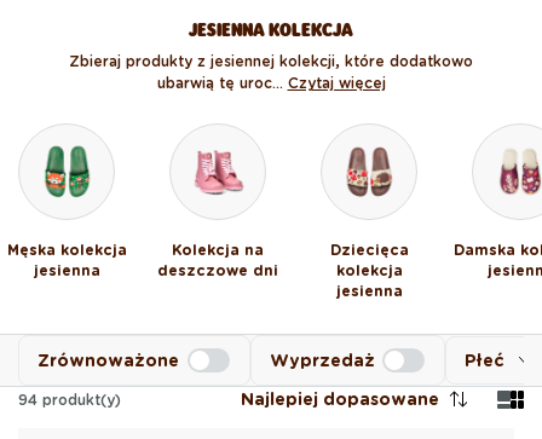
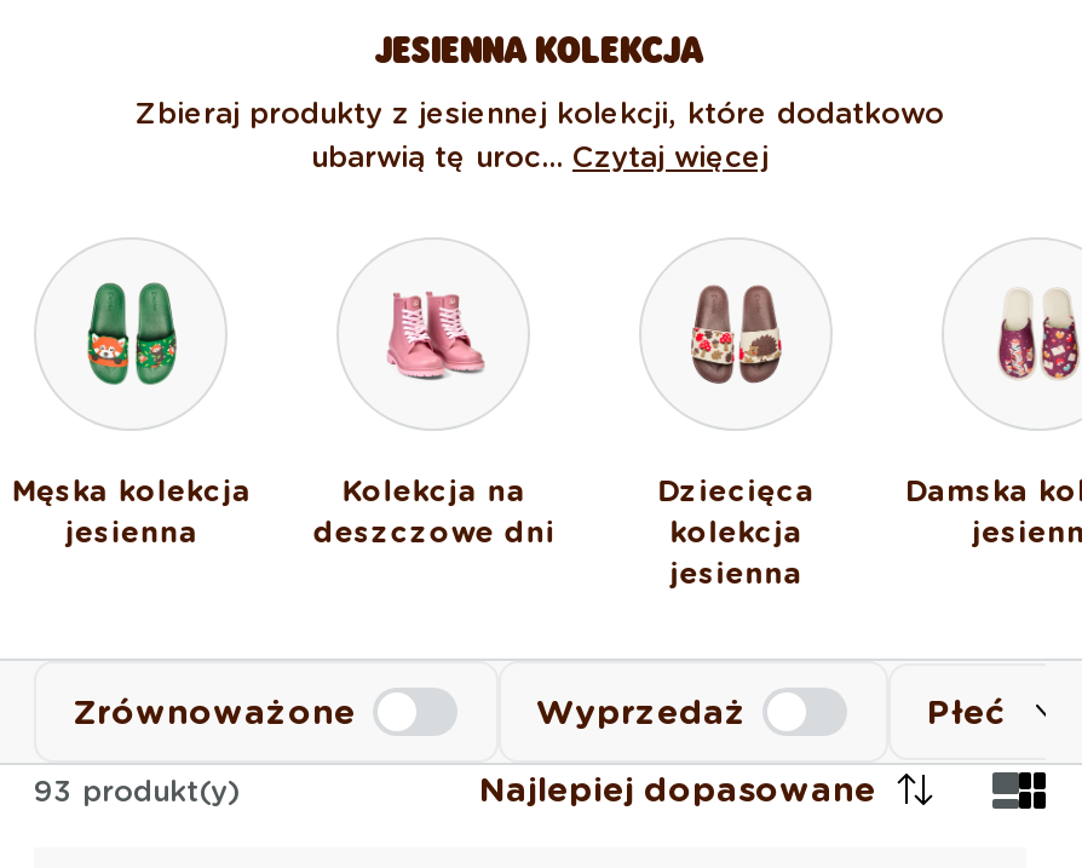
- 94 produkt(y)
+ 93 produkt(y)
